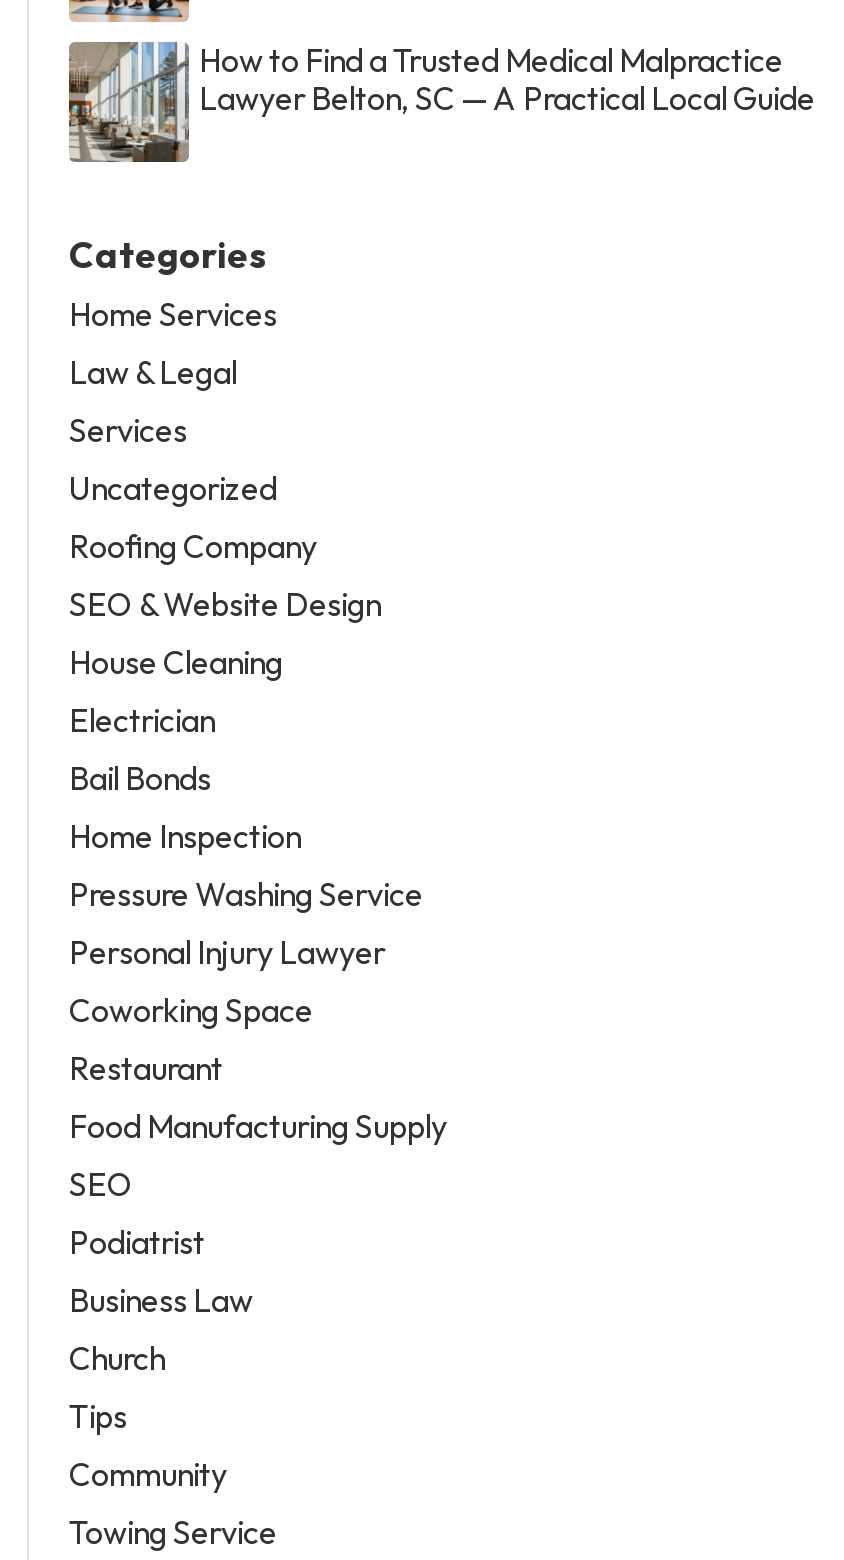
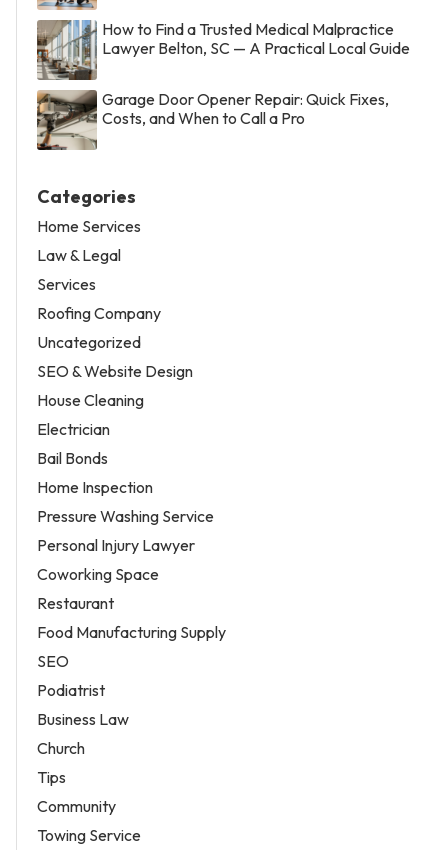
+ [image]
+ Garage Door Opener Repair: Quick Fixes,
+ Costs, and When to Call a Pro

moved down: Uncategorized
